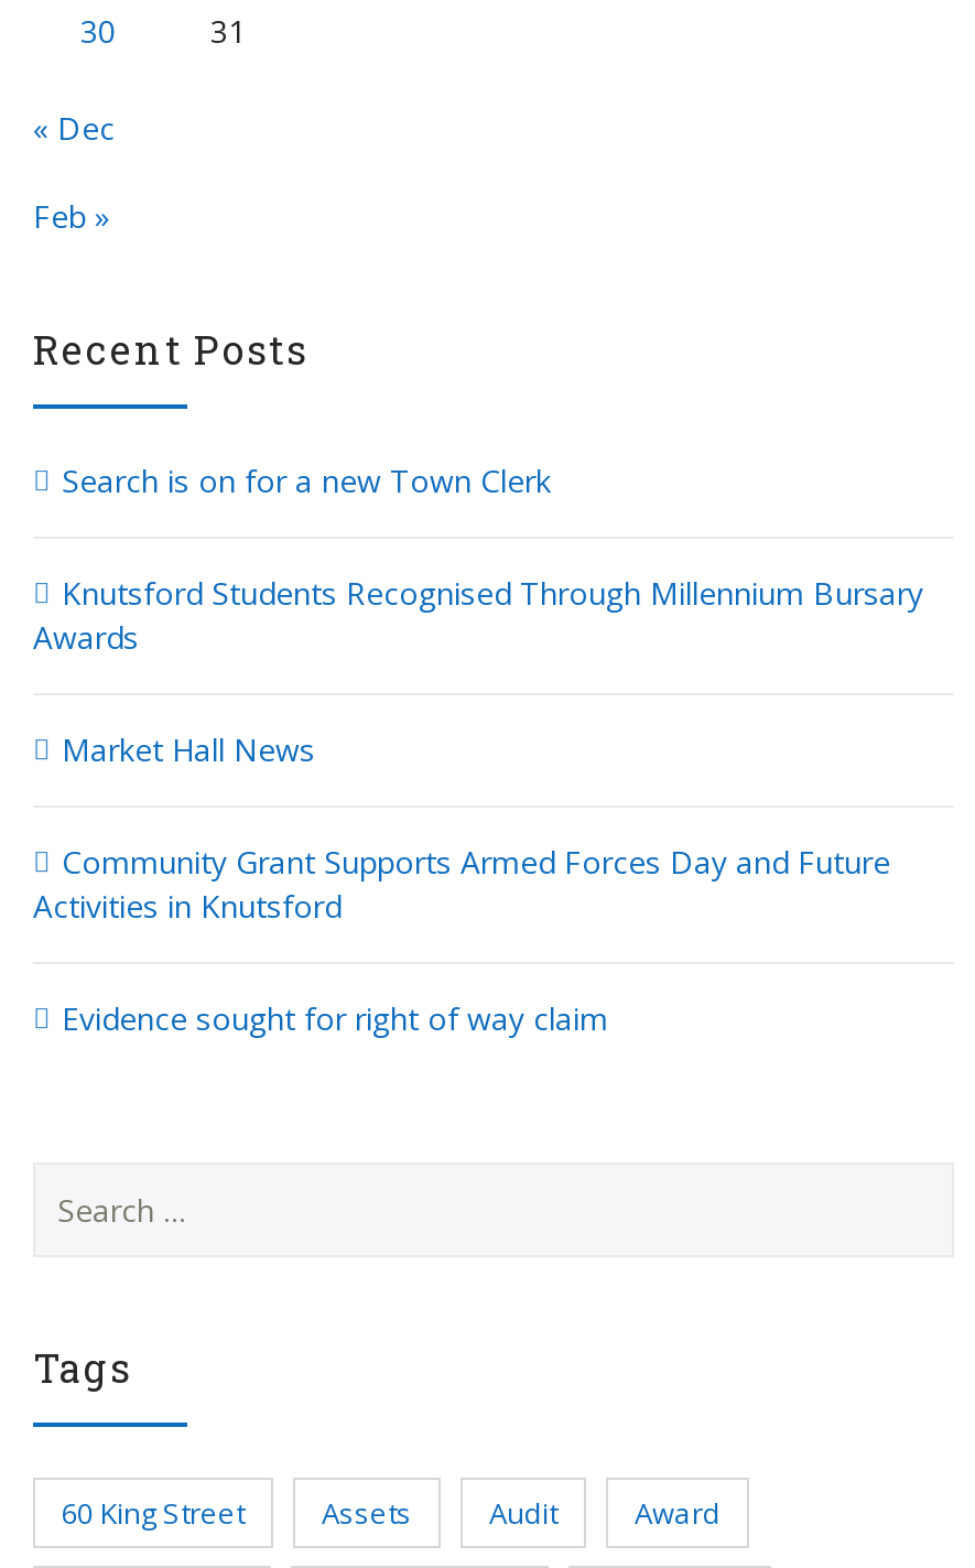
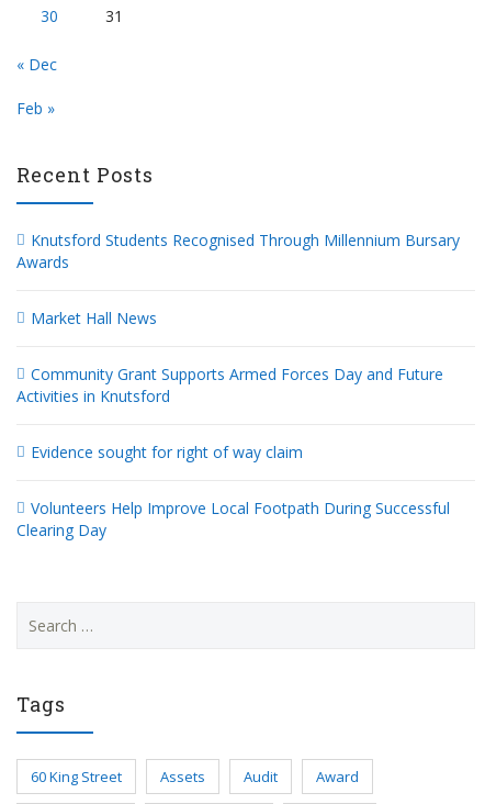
- Search is on for a new Town Clerk

moved up: Knutsford Students Recognised Through Millennium Bursary | Awards | Market Hall News | Community Grant Supports Armed Forces Day and Future | Activities in Knutsford | Evidence sought for right of way claim

+ Volunteers Help Improve Local Footpath During Successful
+ Clearing Day
